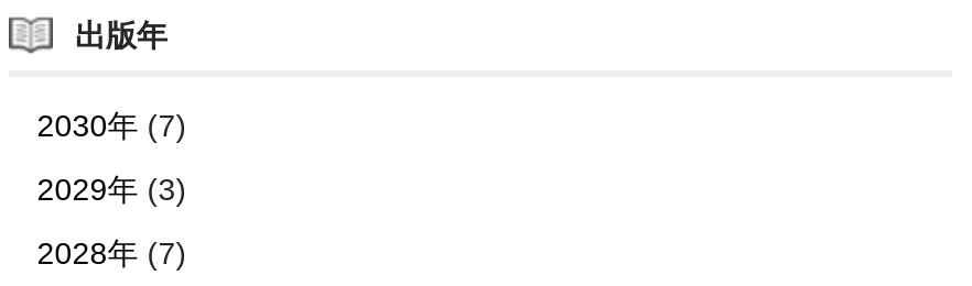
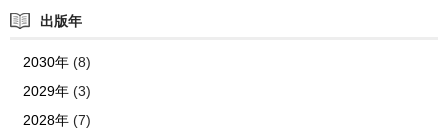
- 2030年(7)
+ 2030年(8)
